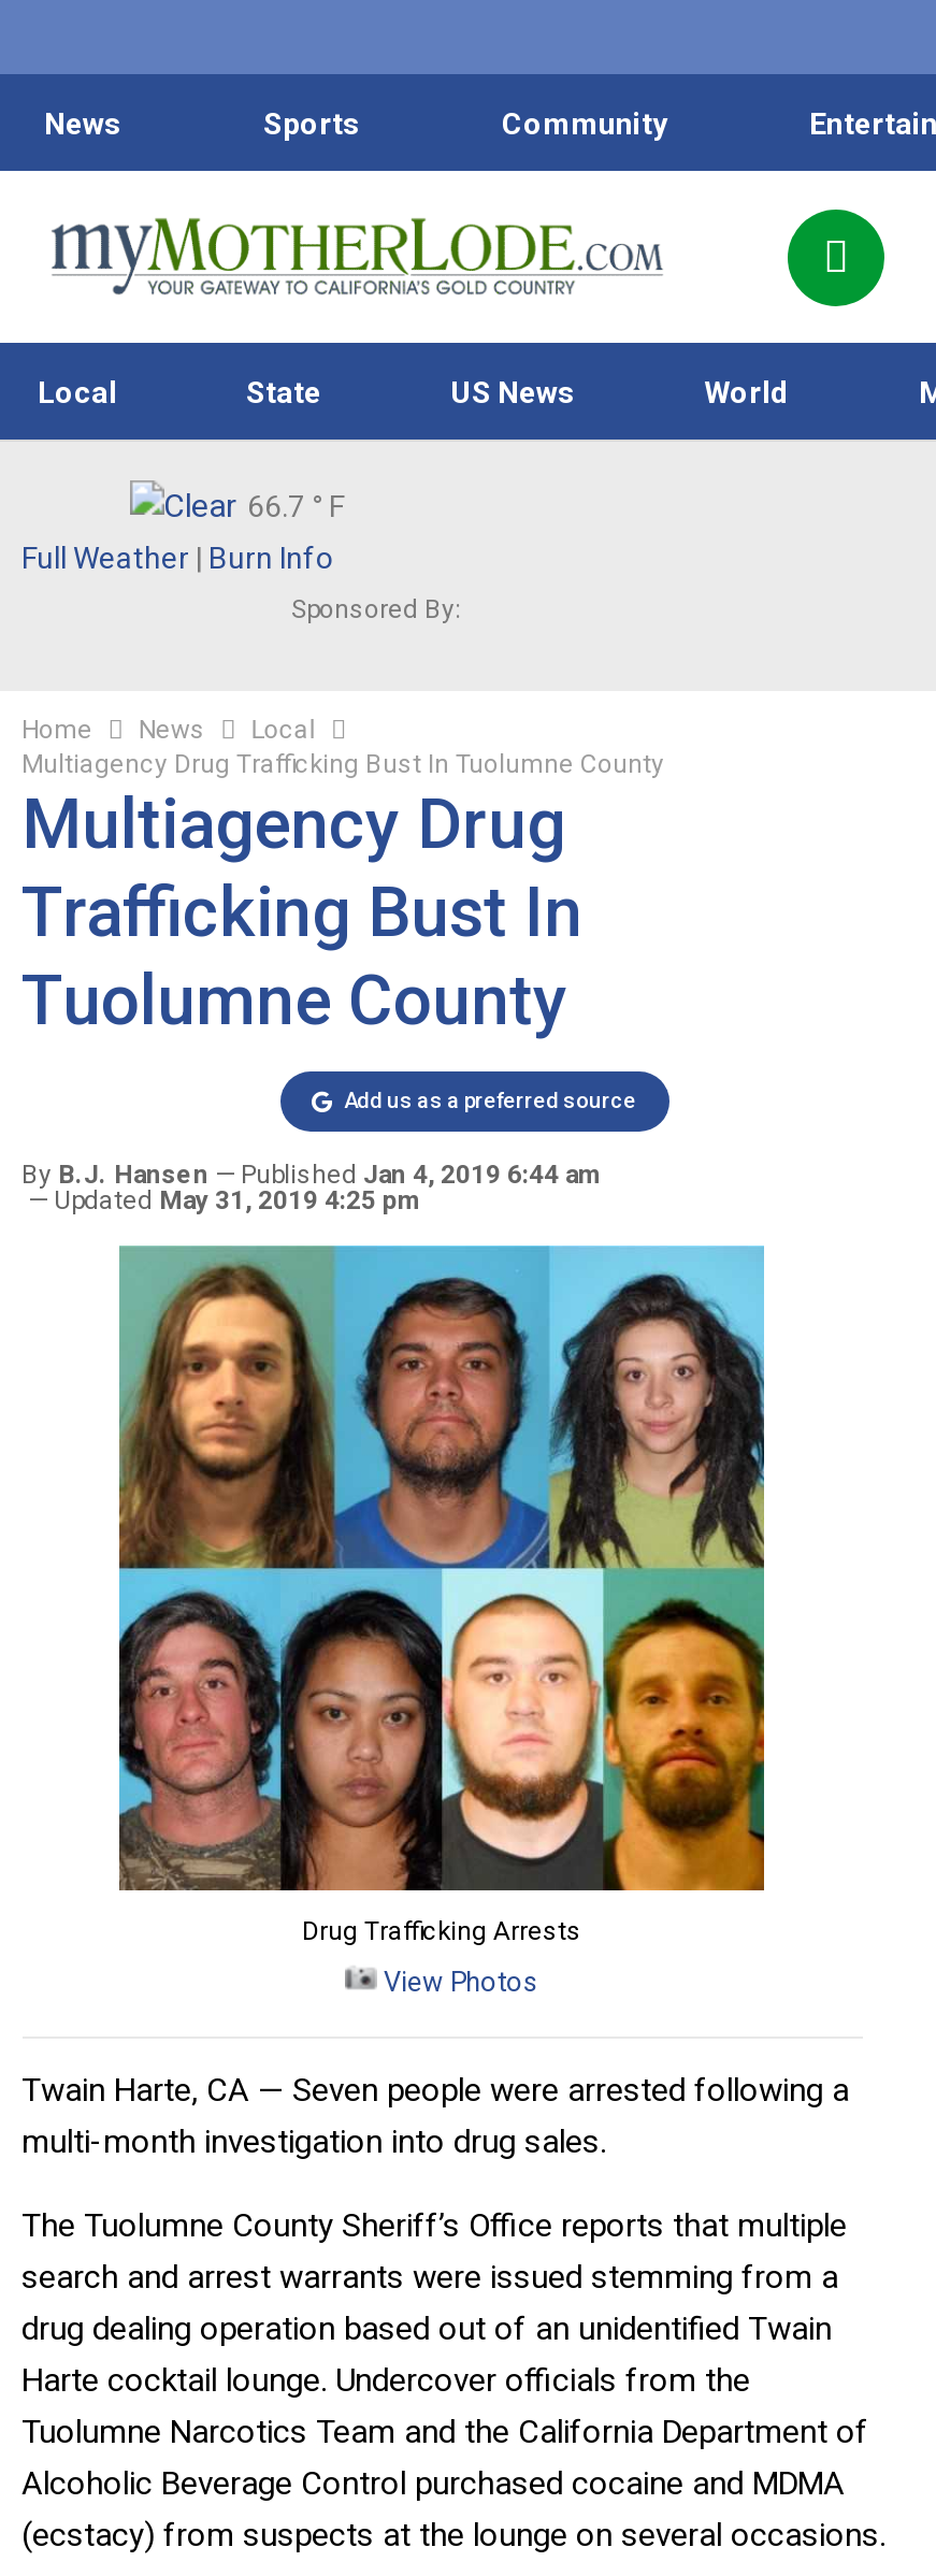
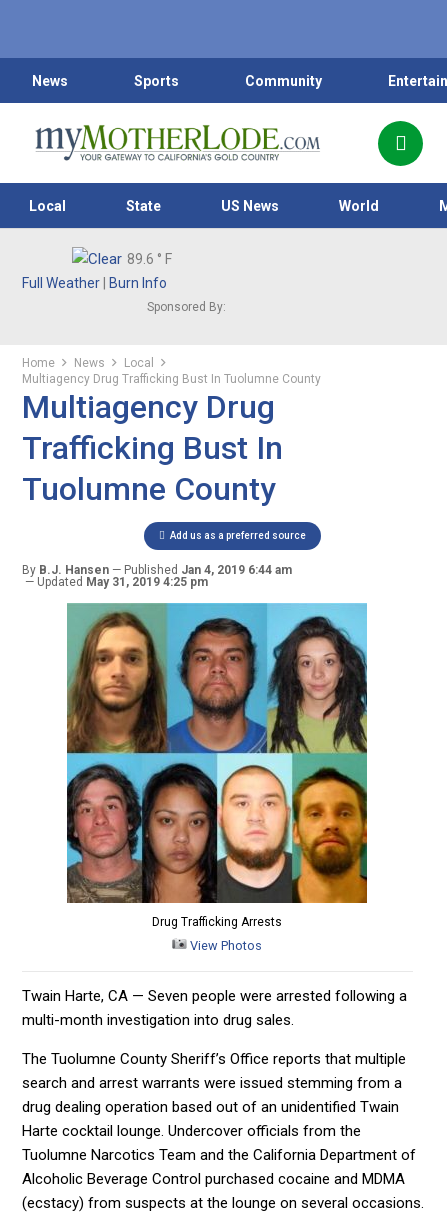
- 66.7 ° F
+ 89.6 ° F
